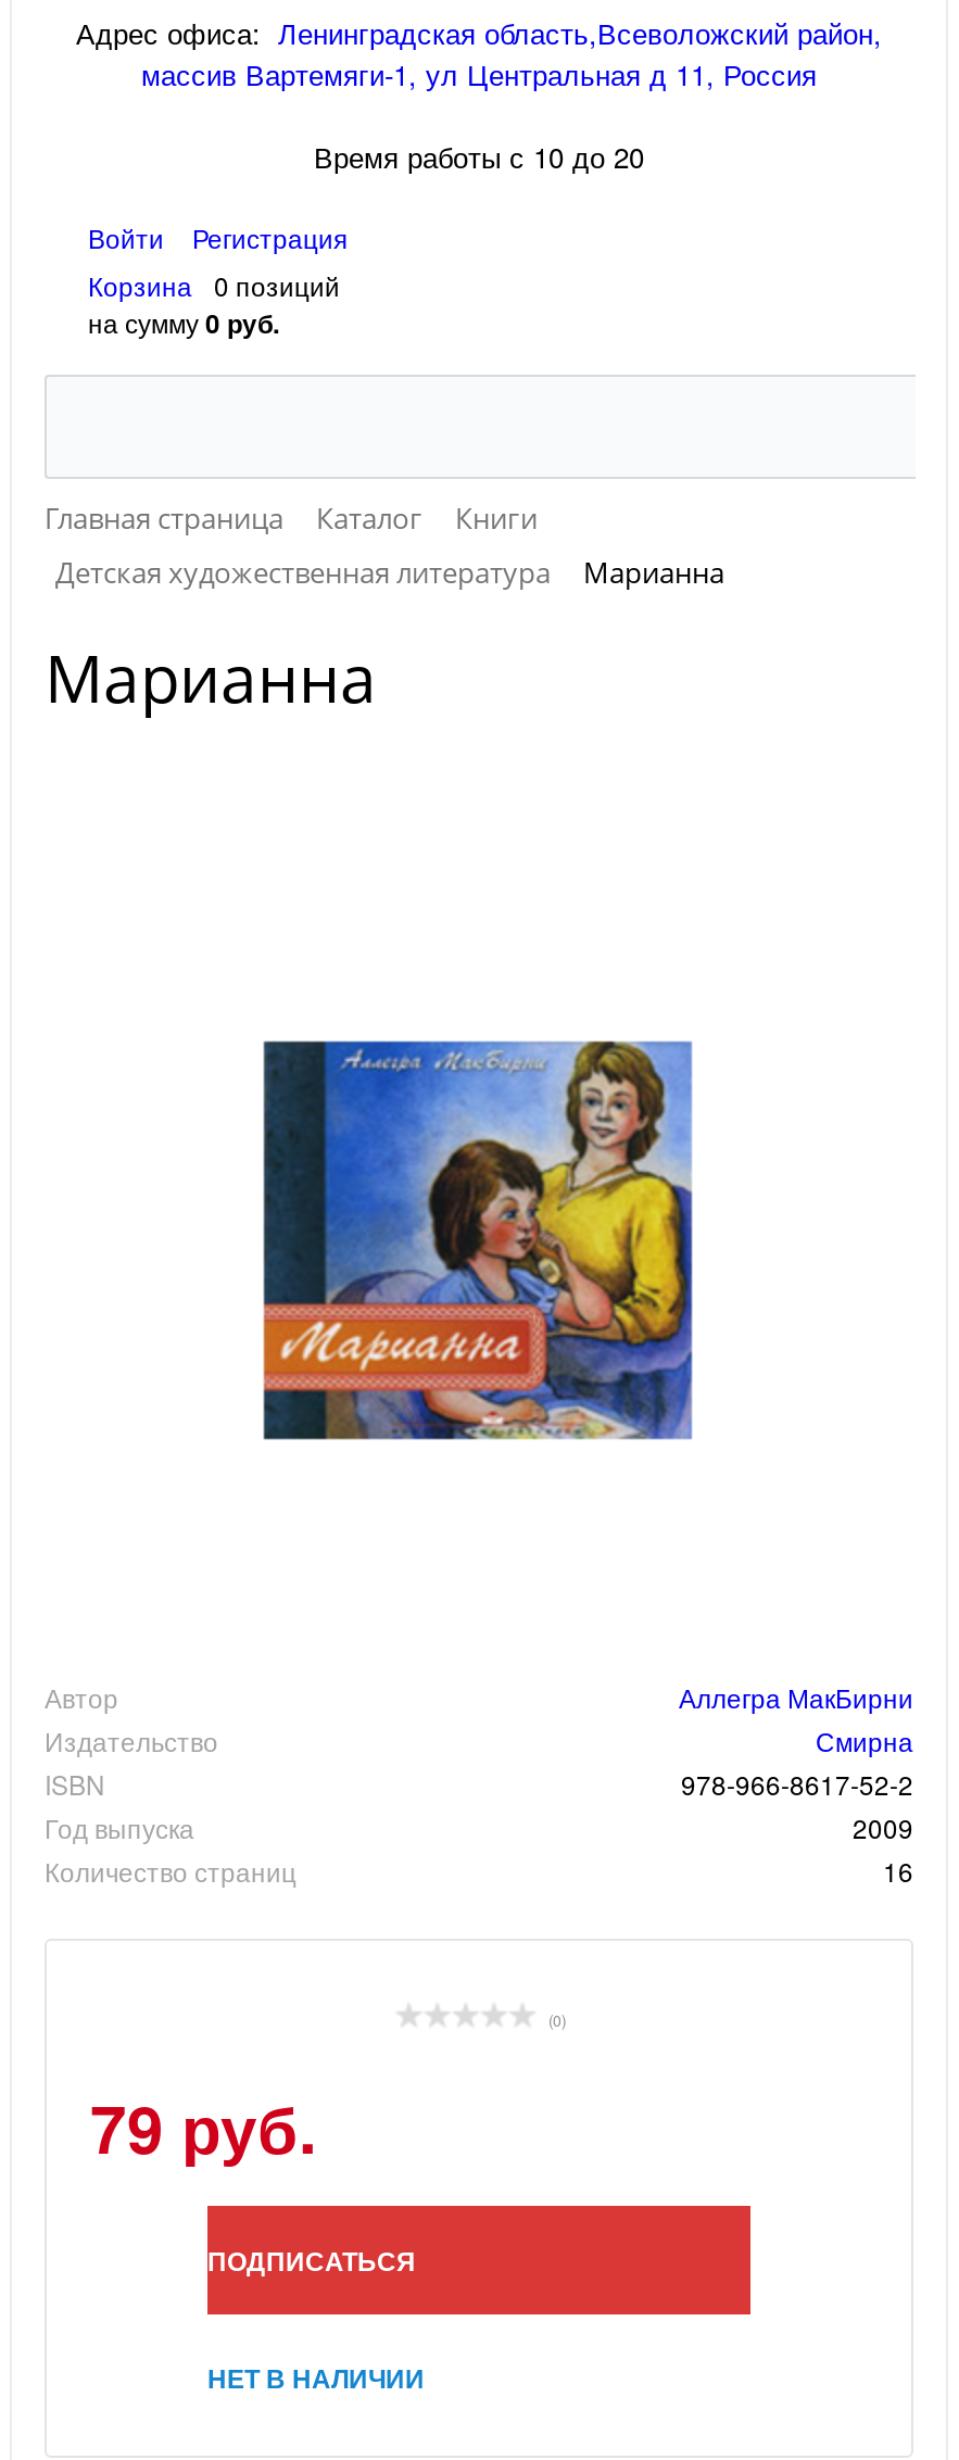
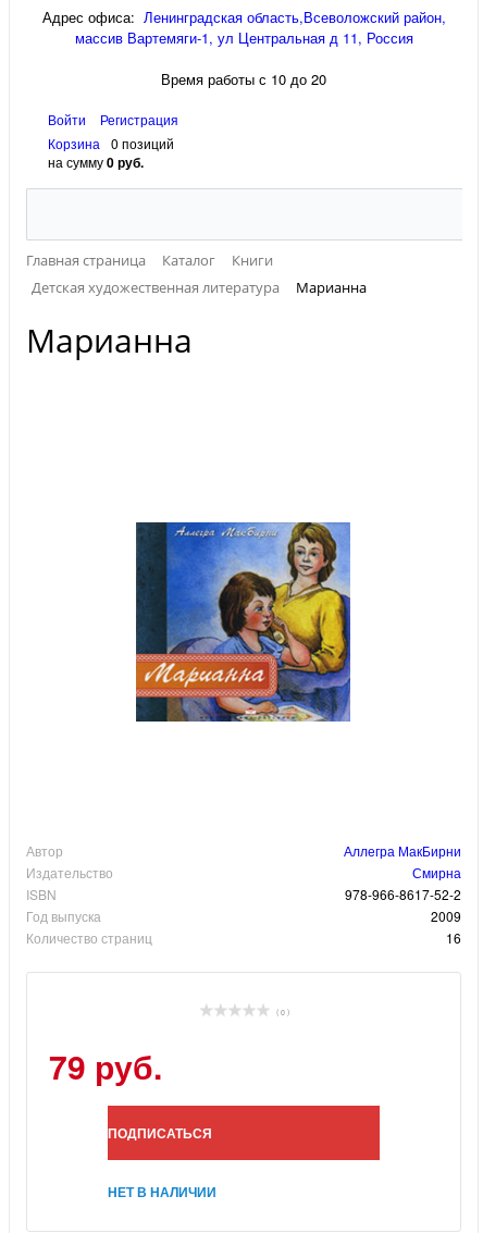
- (0)
+ ( 0 )
